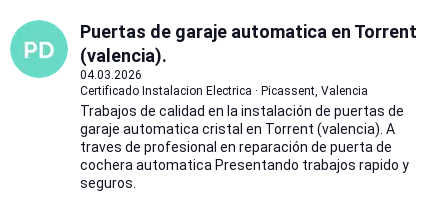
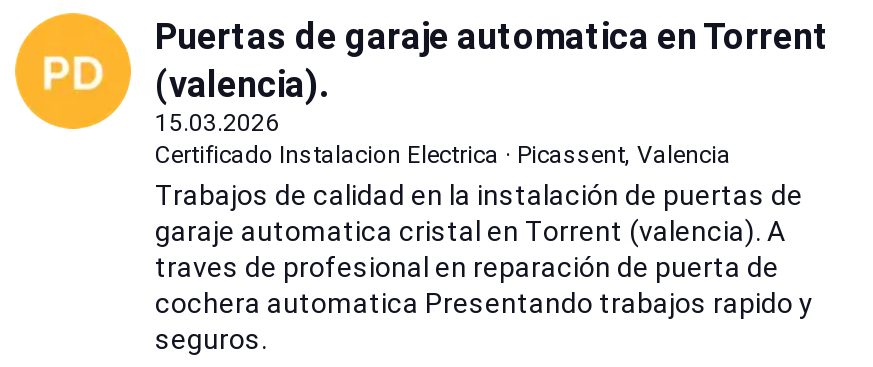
- [image]
- 04.03.2026
+ [image]
+ 15.03.2026
